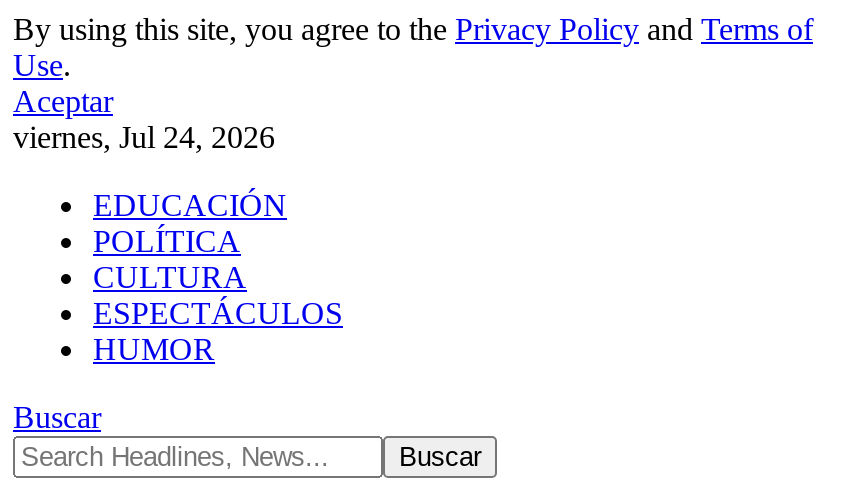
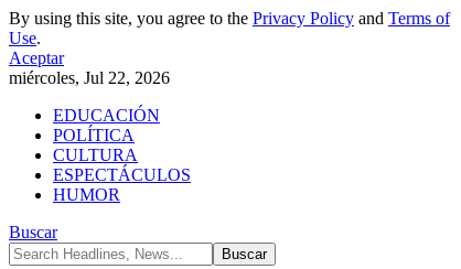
- viernes, Jul 24, 2026
+ miércoles, Jul 22, 2026
